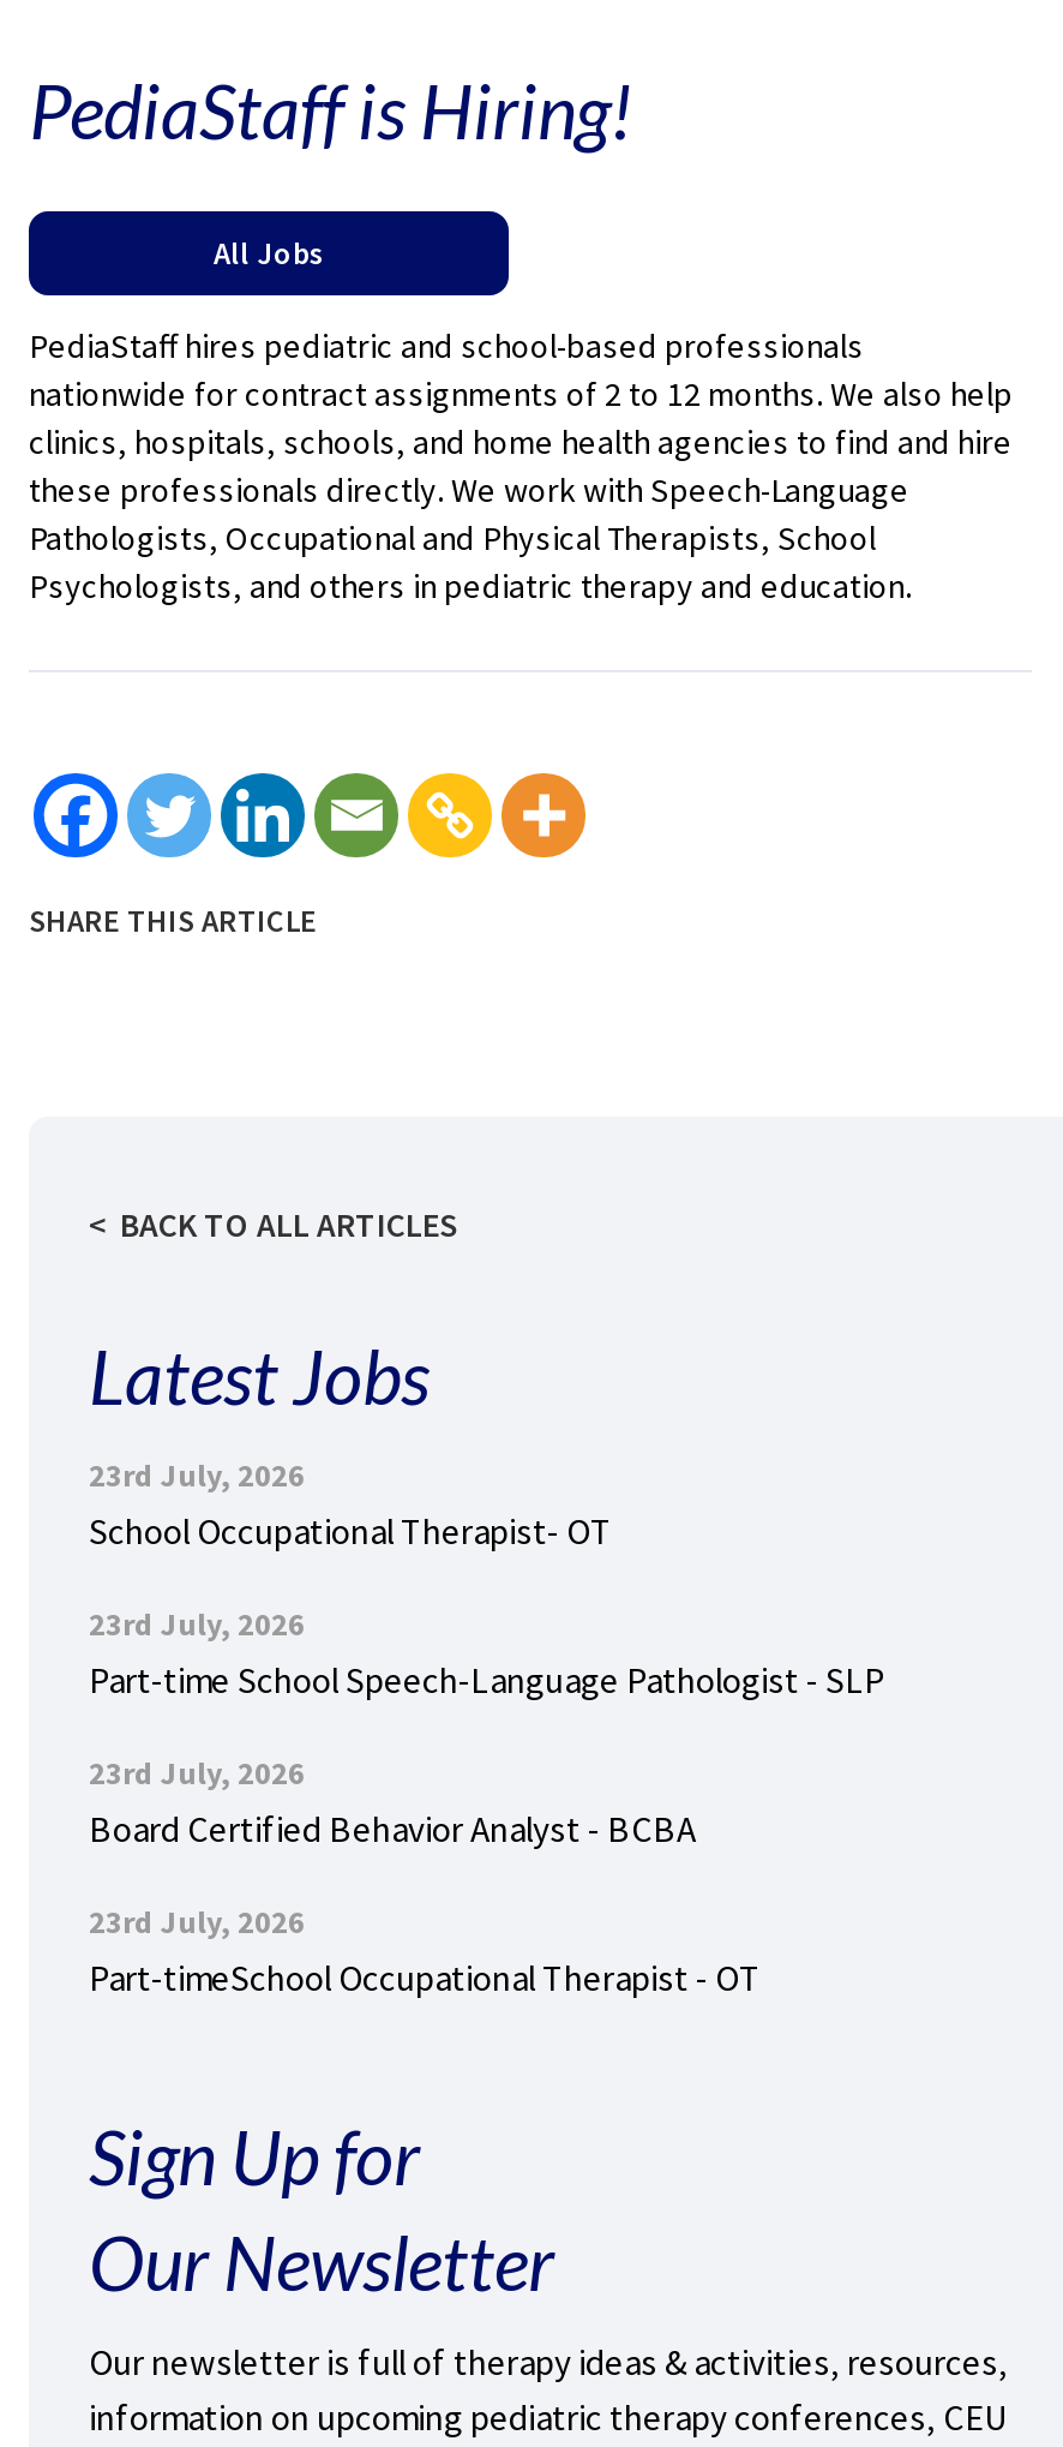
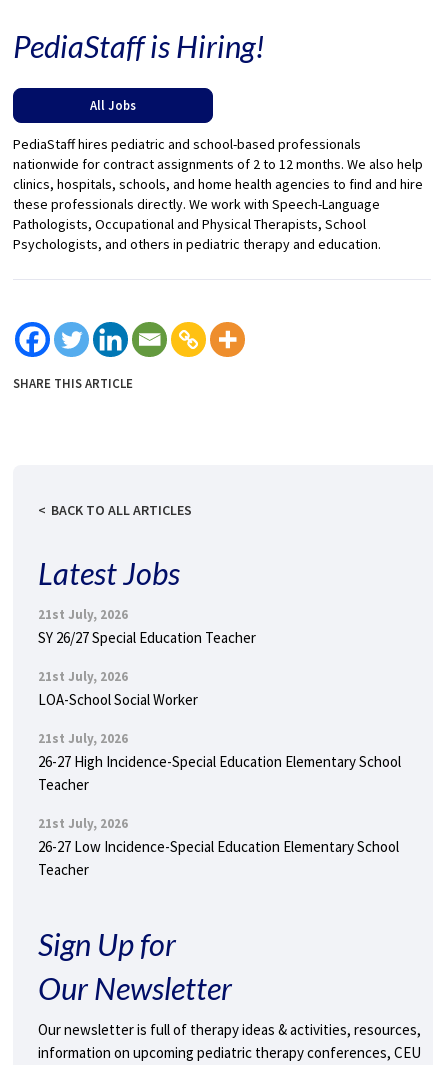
- 23rd July, 2026
- School Occupational Therapist- OT
+ 21st July, 2026
+ SY 26/27 Special Education Teacher

- 23rd July, 2026
- Part-time School Speech-Language Pathologist - SLP
+ 21st July, 2026
+ LOA-School Social Worker

- 23rd July, 2026
- Board Certified Behavior Analyst - BCBA
+ 21st July, 2026
+ 26-27 High Incidence-Special Education Elementary School
+ Teacher

- 23rd July, 2026
- Part-timeSchool Occupational Therapist - OT
+ 21st July, 2026
+ 26-27 Low Incidence-Special Education Elementary School
+ Teacher
